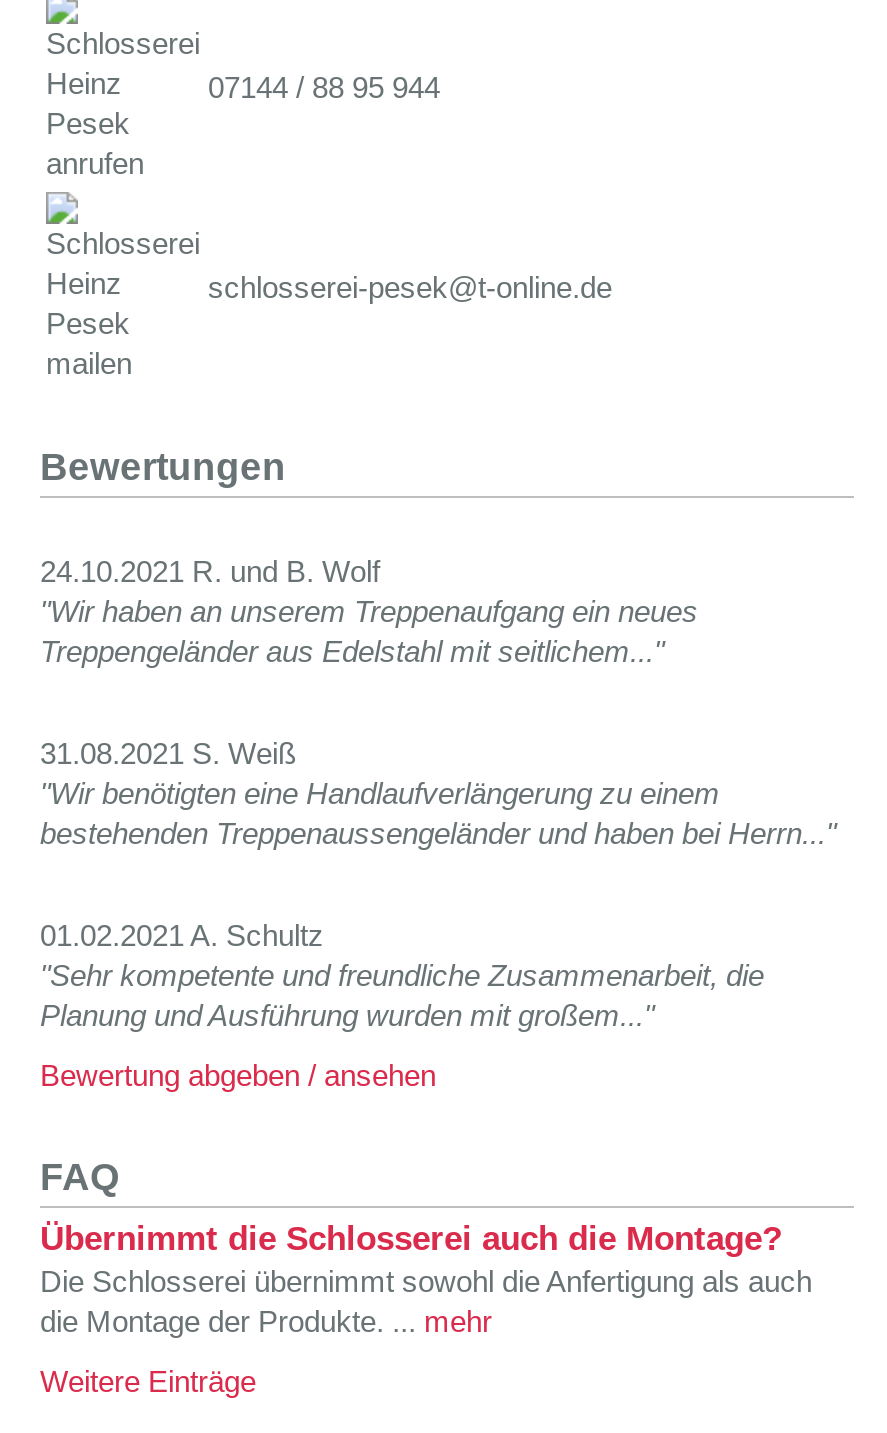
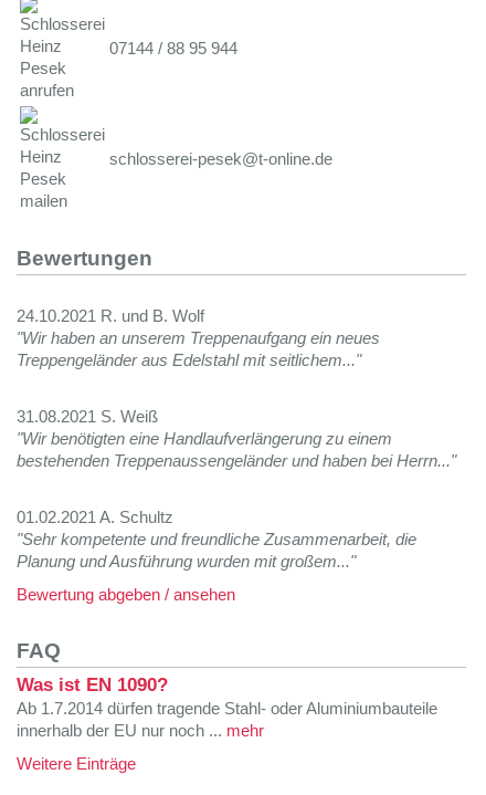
- Übernimmt die Schlosserei auch die Montage?
- Die Schlosserei übernimmt sowohl die Anfertigung als auch
- die Montage der Produkte. ... mehr
+ Was ist EN 1090?
+ Ab 1.7.2014 dürfen tragende Stahl- oder Aluminiumbauteile
+ innerhalb der EU nur noch ... mehr
